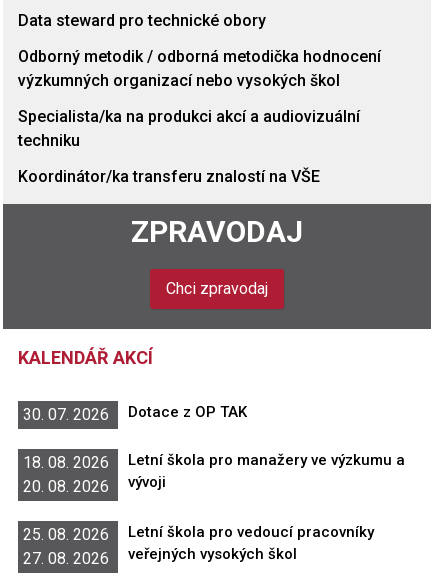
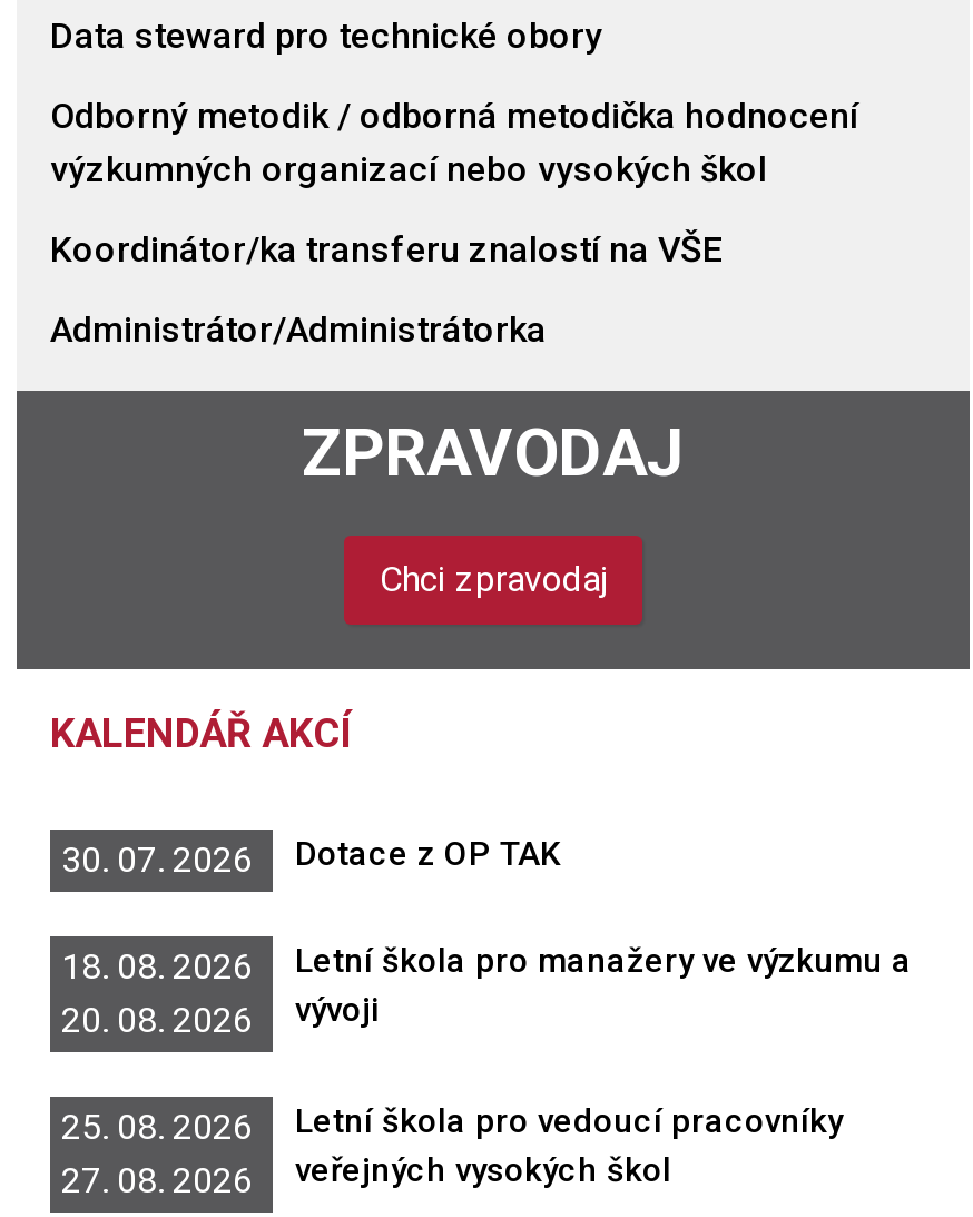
- Specialista/ka na produkci akcí a audiovizuální
- techniku

moved up: Koordinátor/ka transferu znalostí na VŠE

+ Administrátor/Administrátorka
